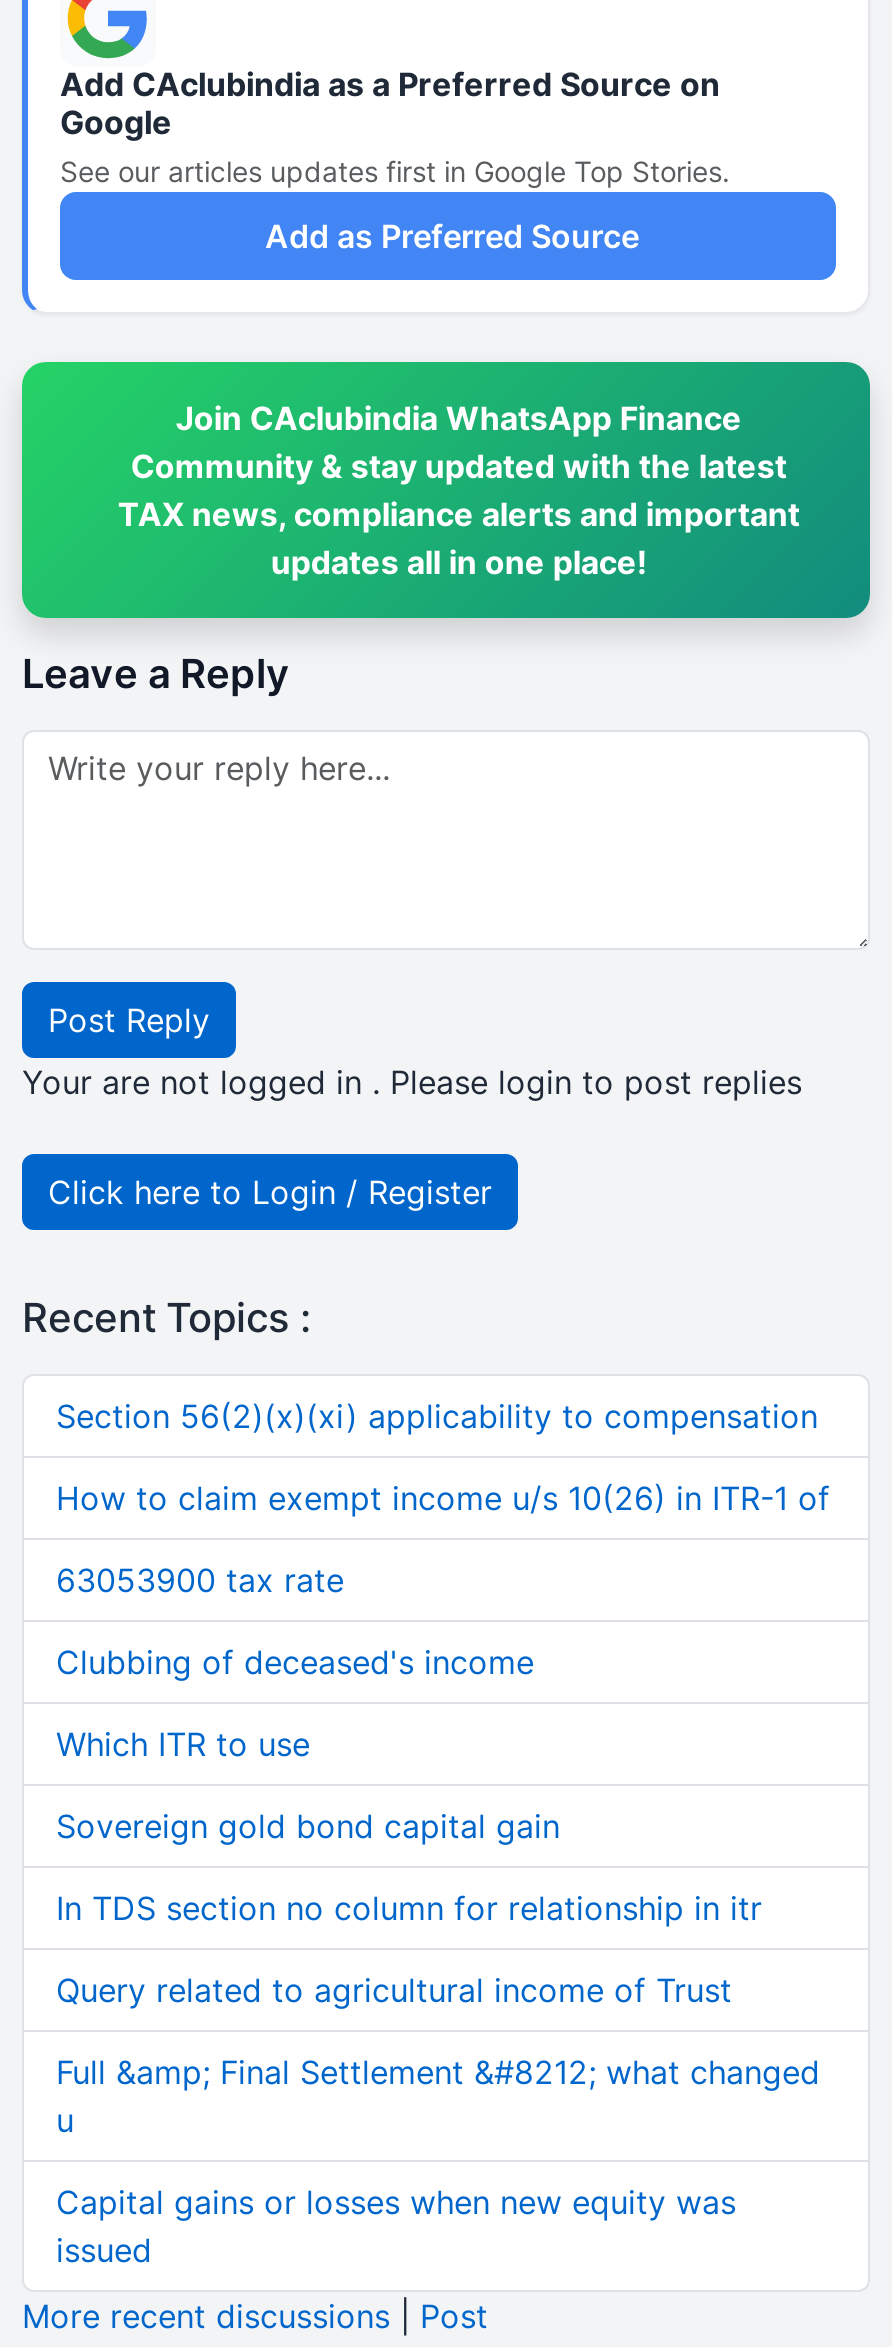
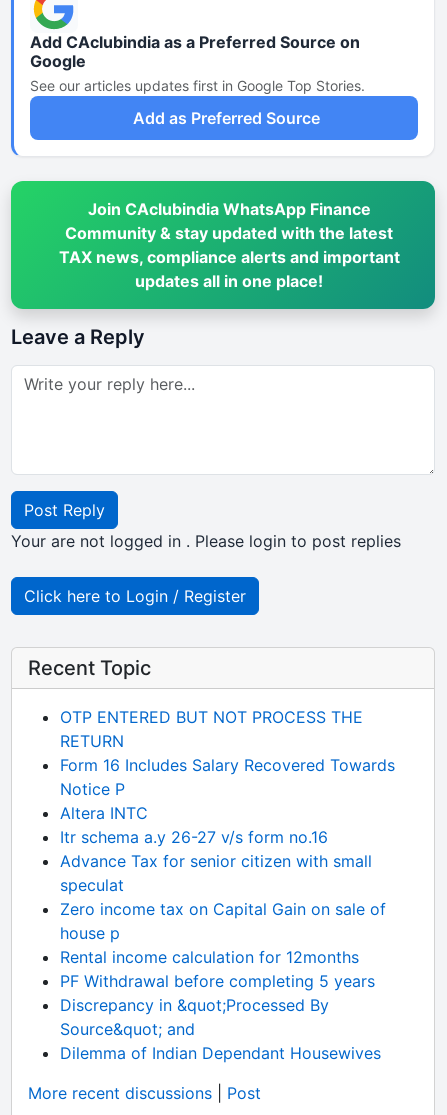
- Recent Topics :
- Section 56(2)(x)(xi) applicability to compensation
- How to claim exempt income u/s 10(26) in ITR-1 of
- 63053900 tax rate
- Clubbing of deceased's income
- Which ITR to use
- Sovereign gold bond capital gain
- In TDS section no column for relationship in itr
- Query related to agricultural income of Trust
- Full &amp; Final Settlement &#8212; what changed
- u
- Capital gains or losses when new equity was
- issued
+ Recent Topic
+ OTP ENTERED BUT NOT PROCESS THE
+ RETURN
+ Form 16 Includes Salary Recovered Towards
+ Notice P
+ Altera INTC
+ Itr schema a.y 26-27 v/s form no.16
+ Advance Tax for senior citizen with small
+ speculat
+ Zero income tax on Capital Gain on sale of
+ house p
+ Rental income calculation for 12months
+ PF Withdrawal before completing 5 years
+ Discrepancy in &quot;Processed By
+ Source&quot; and
+ Dilemma of Indian Dependant Housewives
